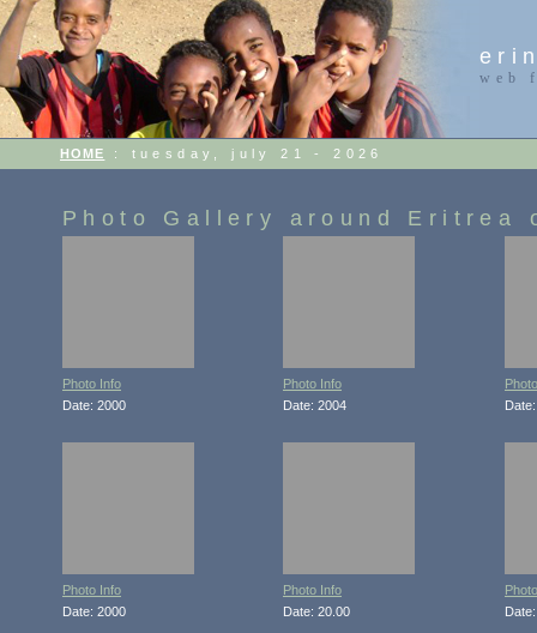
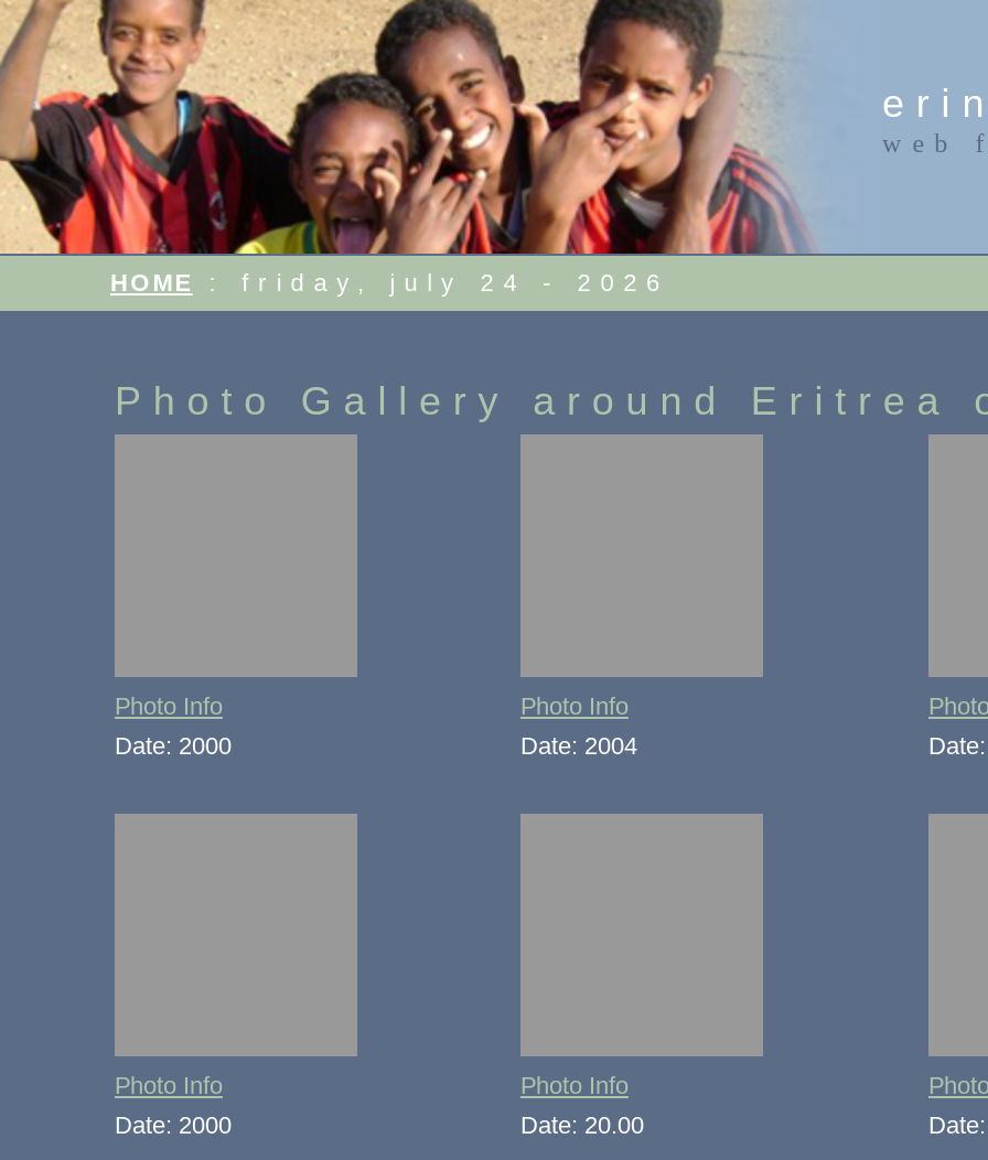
- HOME: tuesday, july 21 - 2026
+ HOME: friday, july 24 - 2026
